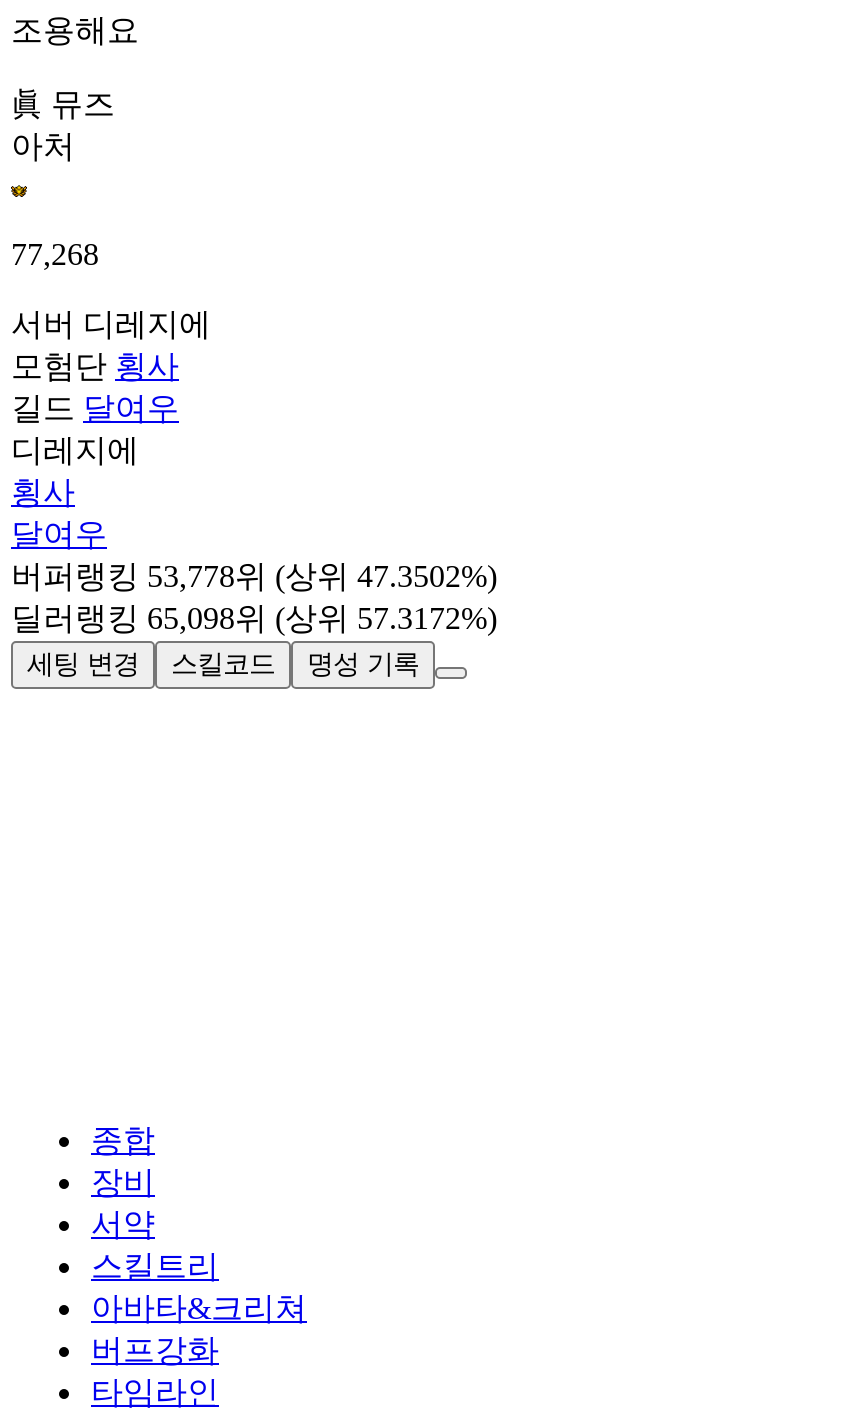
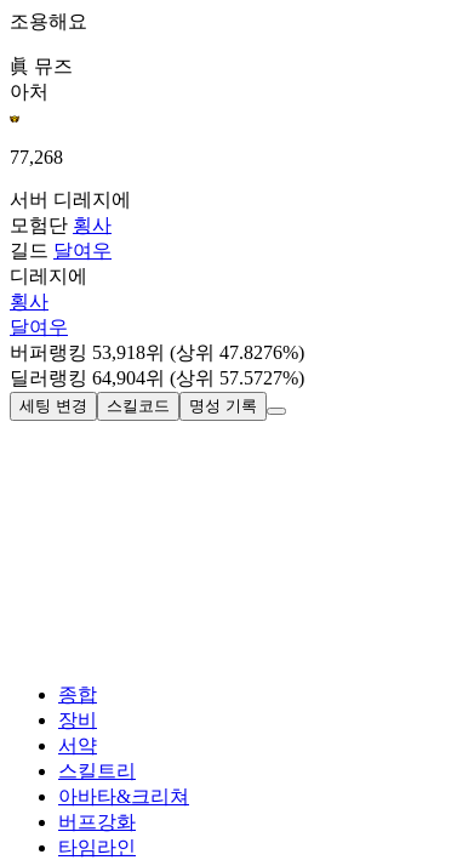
- 버퍼랭킹 53,778위 (상위 47.3502%)
+ 버퍼랭킹 53,918위 (상위 47.8276%)

- 딜러랭킹 65,098위 (상위 57.3172%)
+ 딜러랭킹 64,904위 (상위 57.5727%)
